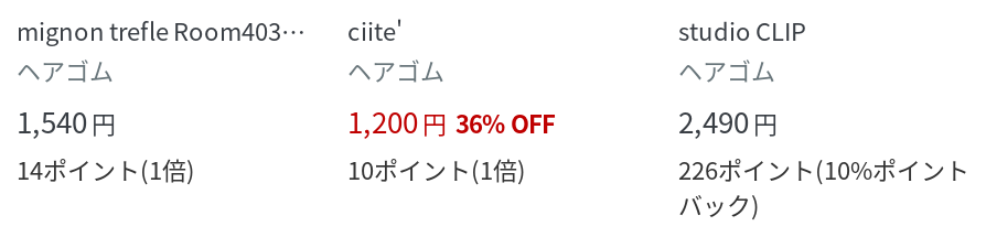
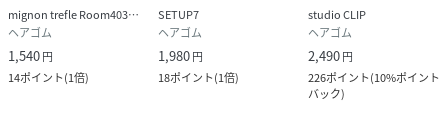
- ciite'
+ SETUP7

- 1,200 円 36% OFF
- 10ポイント(1倍)
+ 1,980 円
+ 18ポイント(1倍)
